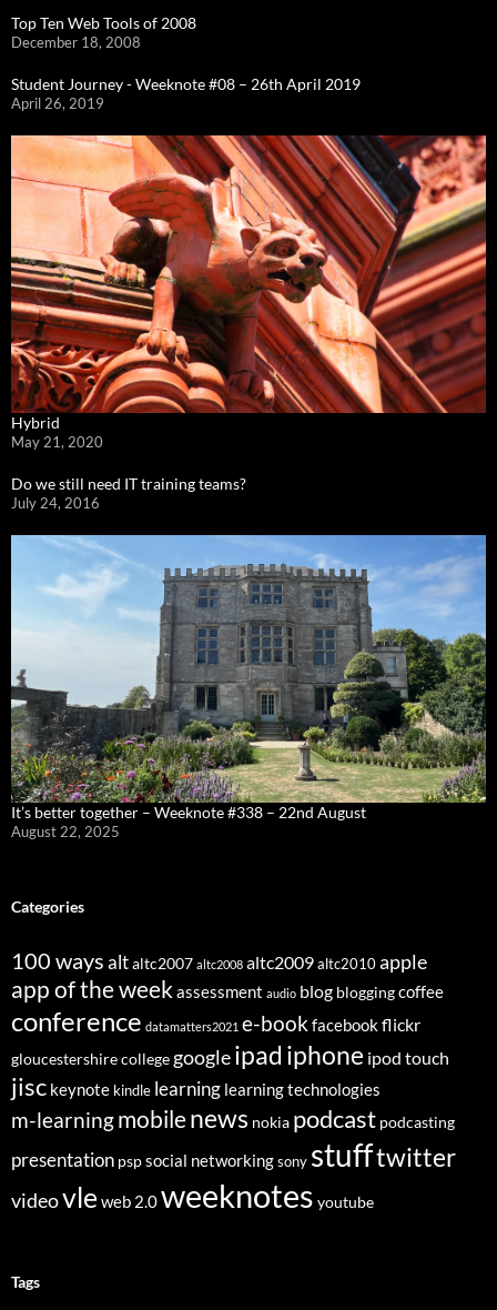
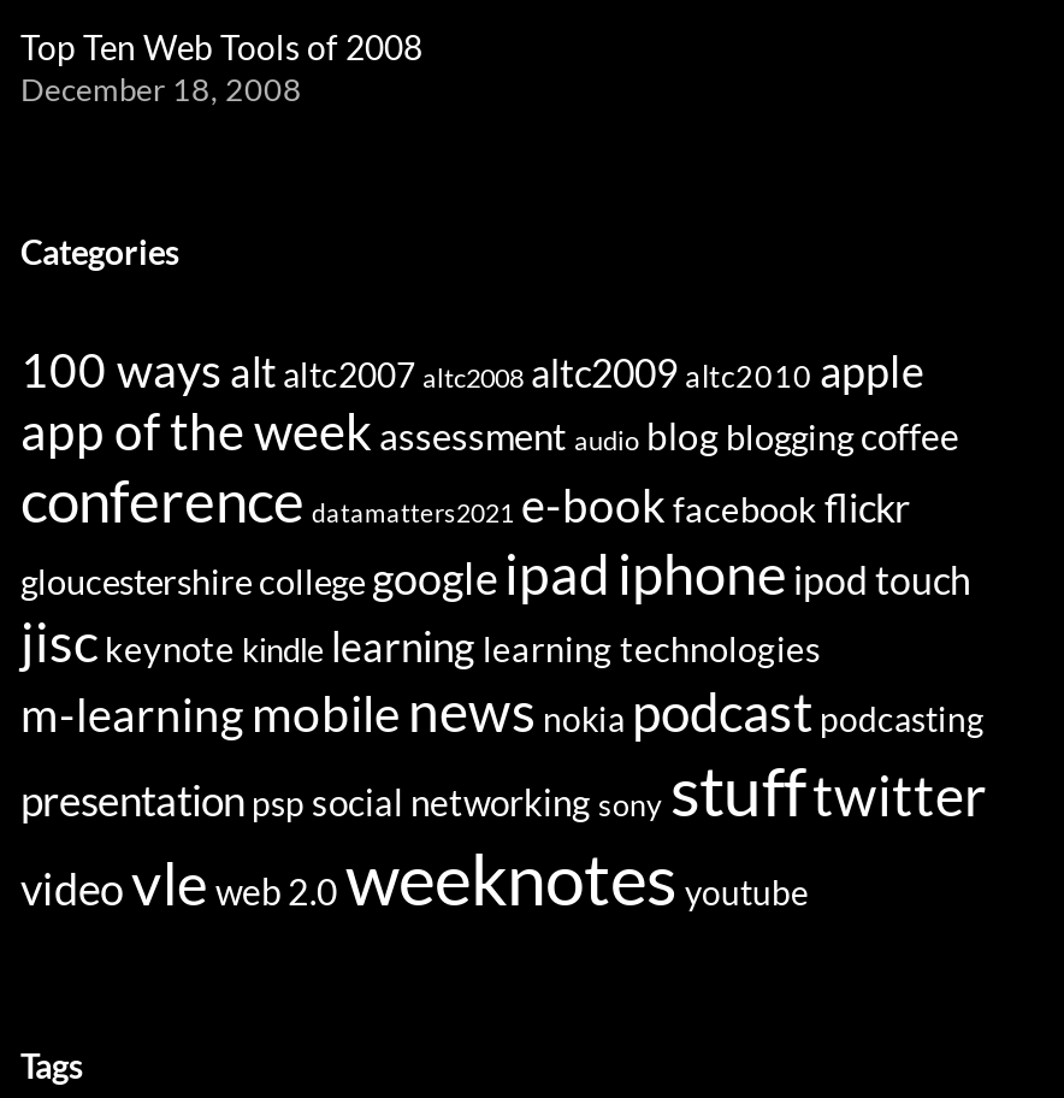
- Student Journey - Weeknote #08 – 26th April 2019
- April 26, 2019

- [image]
- Hybrid
- May 21, 2020
- Do we still need IT training teams?
- July 24, 2016

- [image]
- It’s better together – Weeknote #338 – 22nd August
- August 22, 2025
